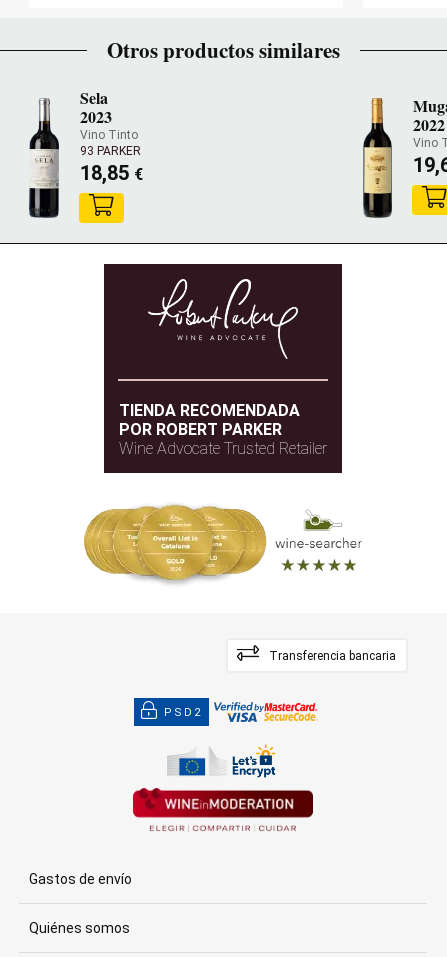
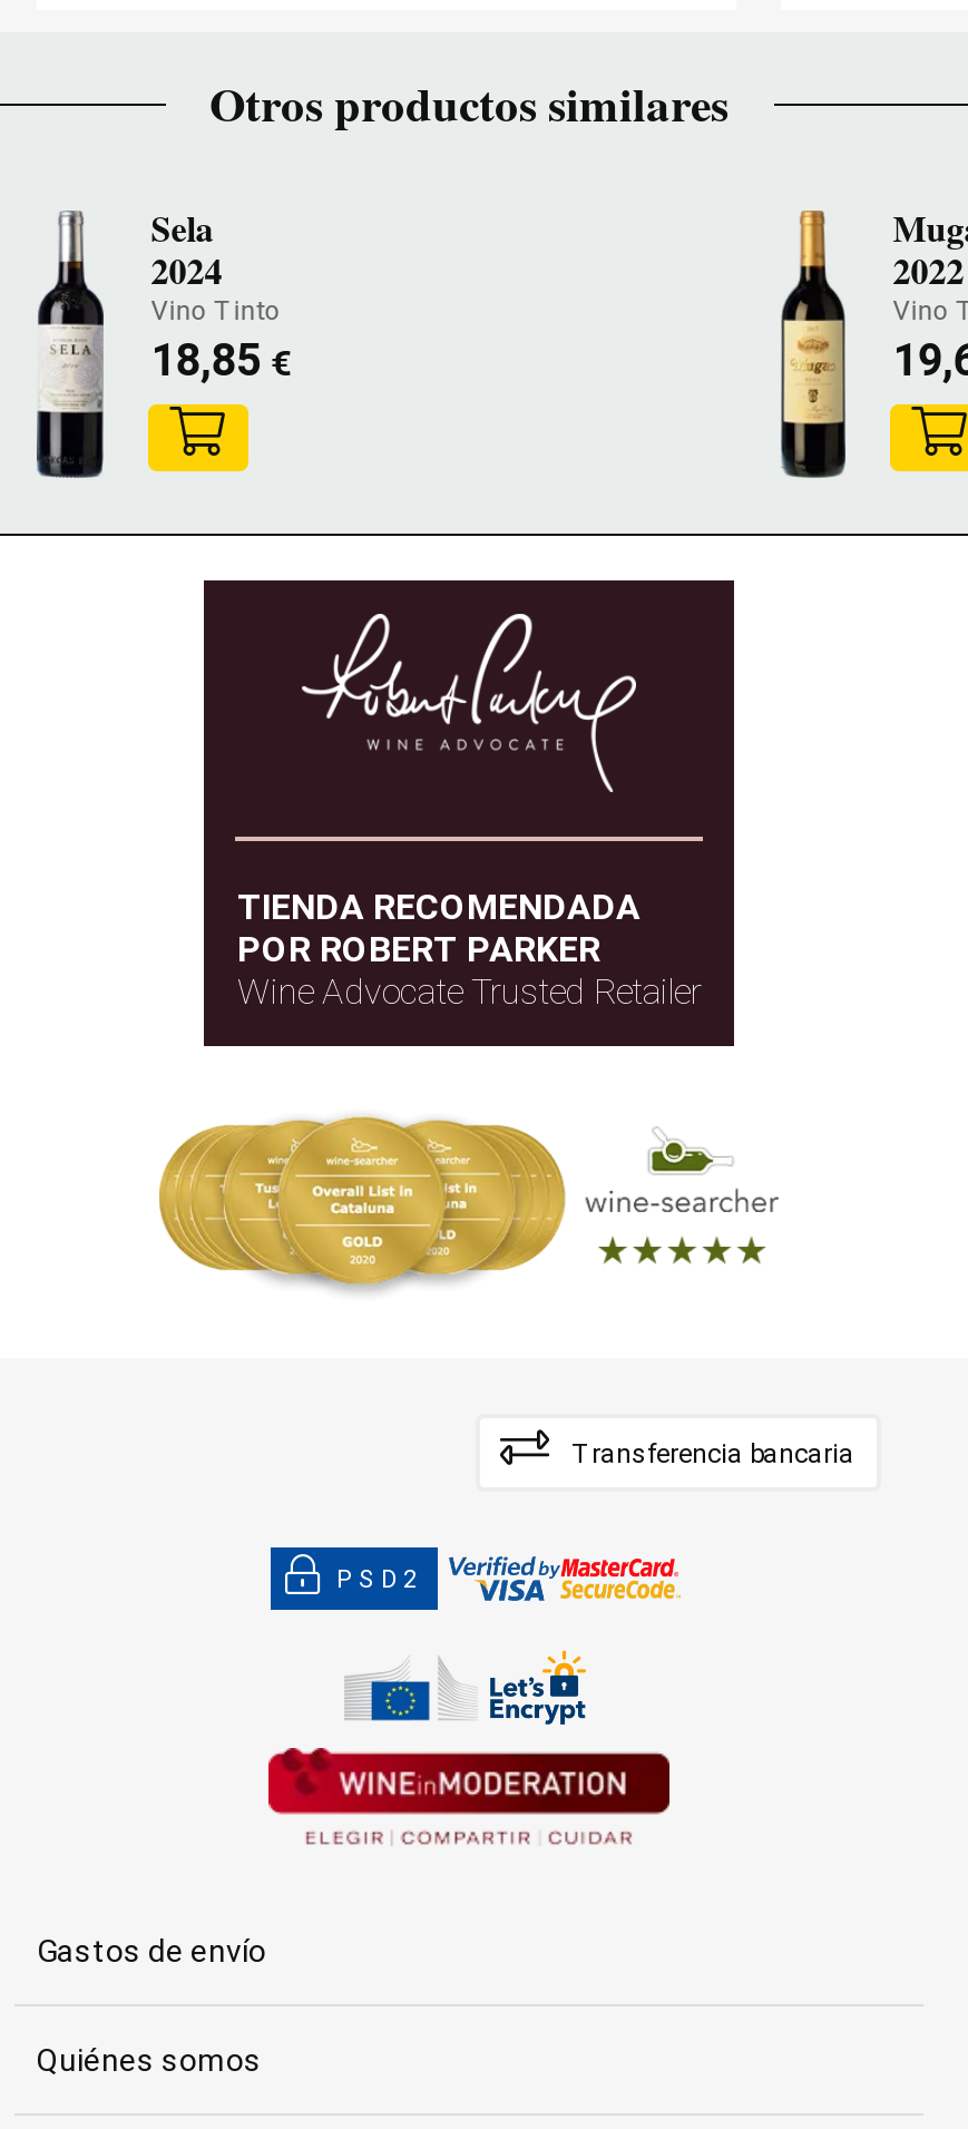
- 2023
+ 2024

- 93 PARKER
